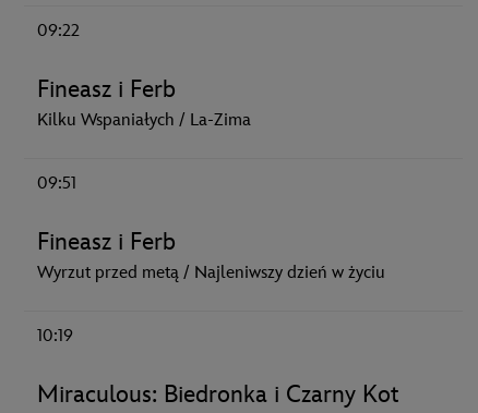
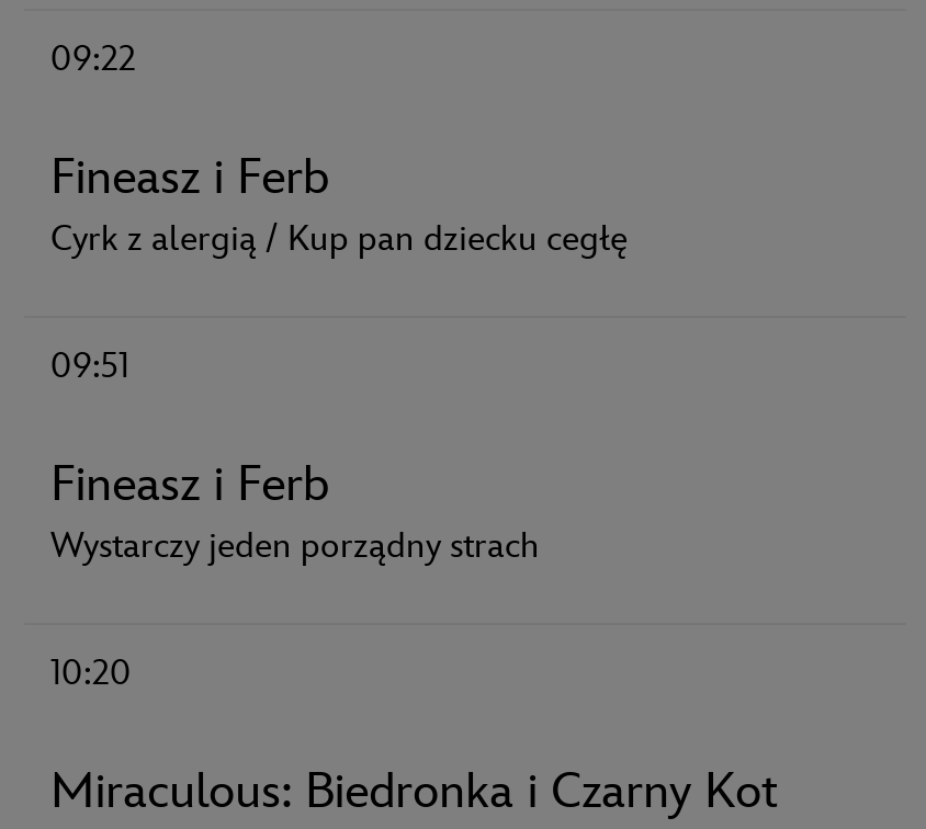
- Kilku Wspaniałych / La-Zima
+ Cyrk z alergią / Kup pan dziecku cegłę

- Wyrzut przed metą / Najleniwszy dzień w życiu
+ Wystarczy jeden porządny strach

- 10:19
+ 10:20
